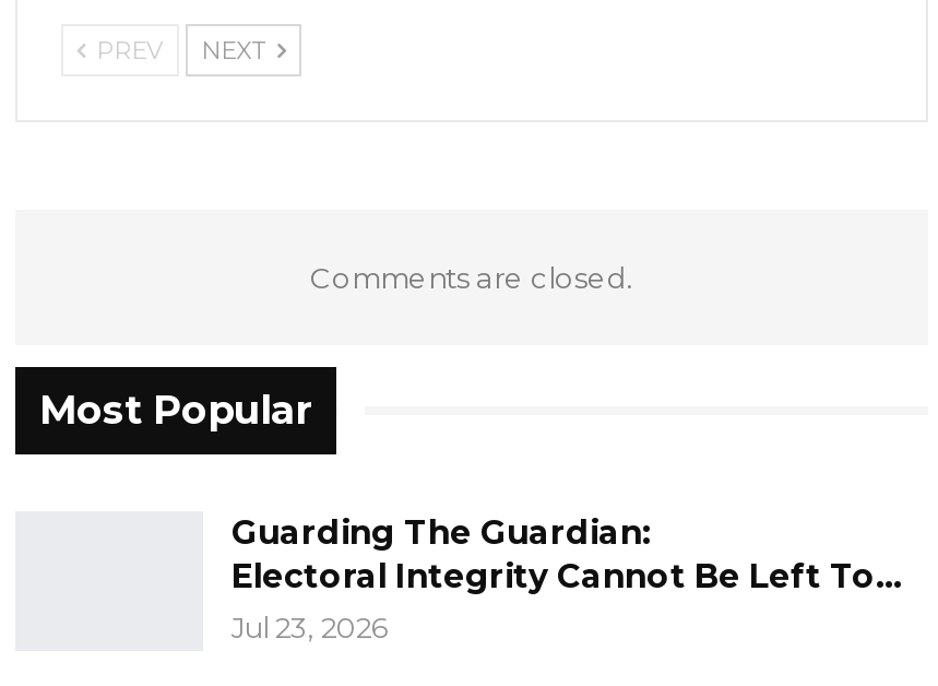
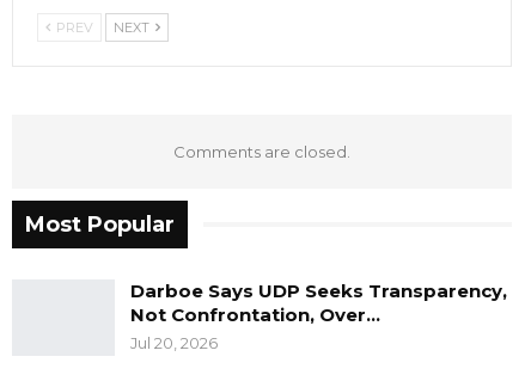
- Guarding The Guardian:
- Electoral Integrity Cannot Be Left To…
- Jul 23, 2026
+ Darboe Says UDP Seeks Transparency,
+ Not Confrontation, Over…
+ Jul 20, 2026
